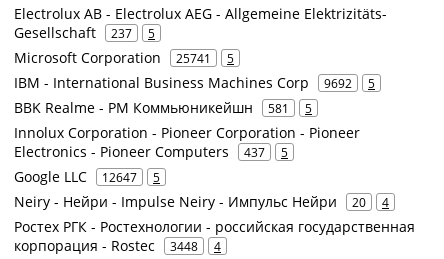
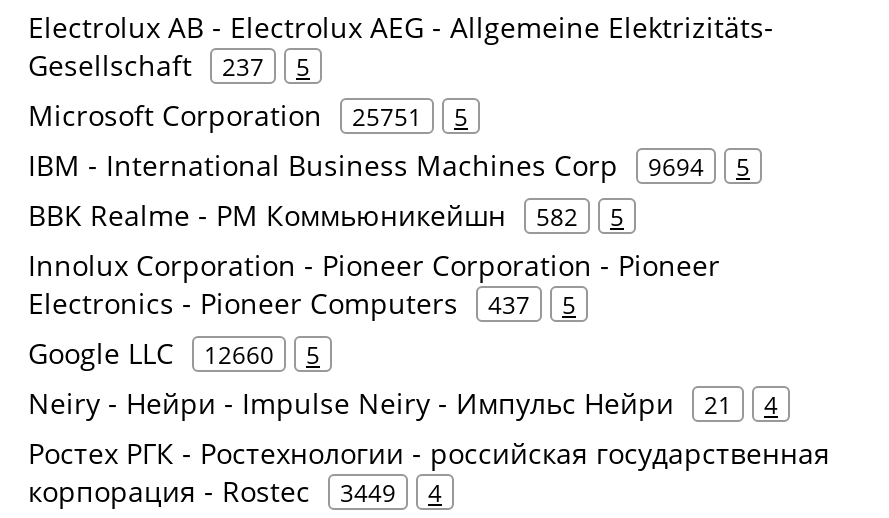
- Microsoft Corporation 25741 5
+ Microsoft Corporation 25751 5

- IBM - International Business Machines Corp 9692 5
+ IBM - International Business Machines Corp 9694 5

- 581
+ 582

- Google LLC 12647 5
+ Google LLC 12660 5

- Neiry - Нейри - Impulse Neiry - Импульс Нейри 20 4
+ Neiry - Нейри - Impulse Neiry - Импульс Нейри 21 4

- корпорация - Rostec 3448 4
+ корпорация - Rostec 3449 4
